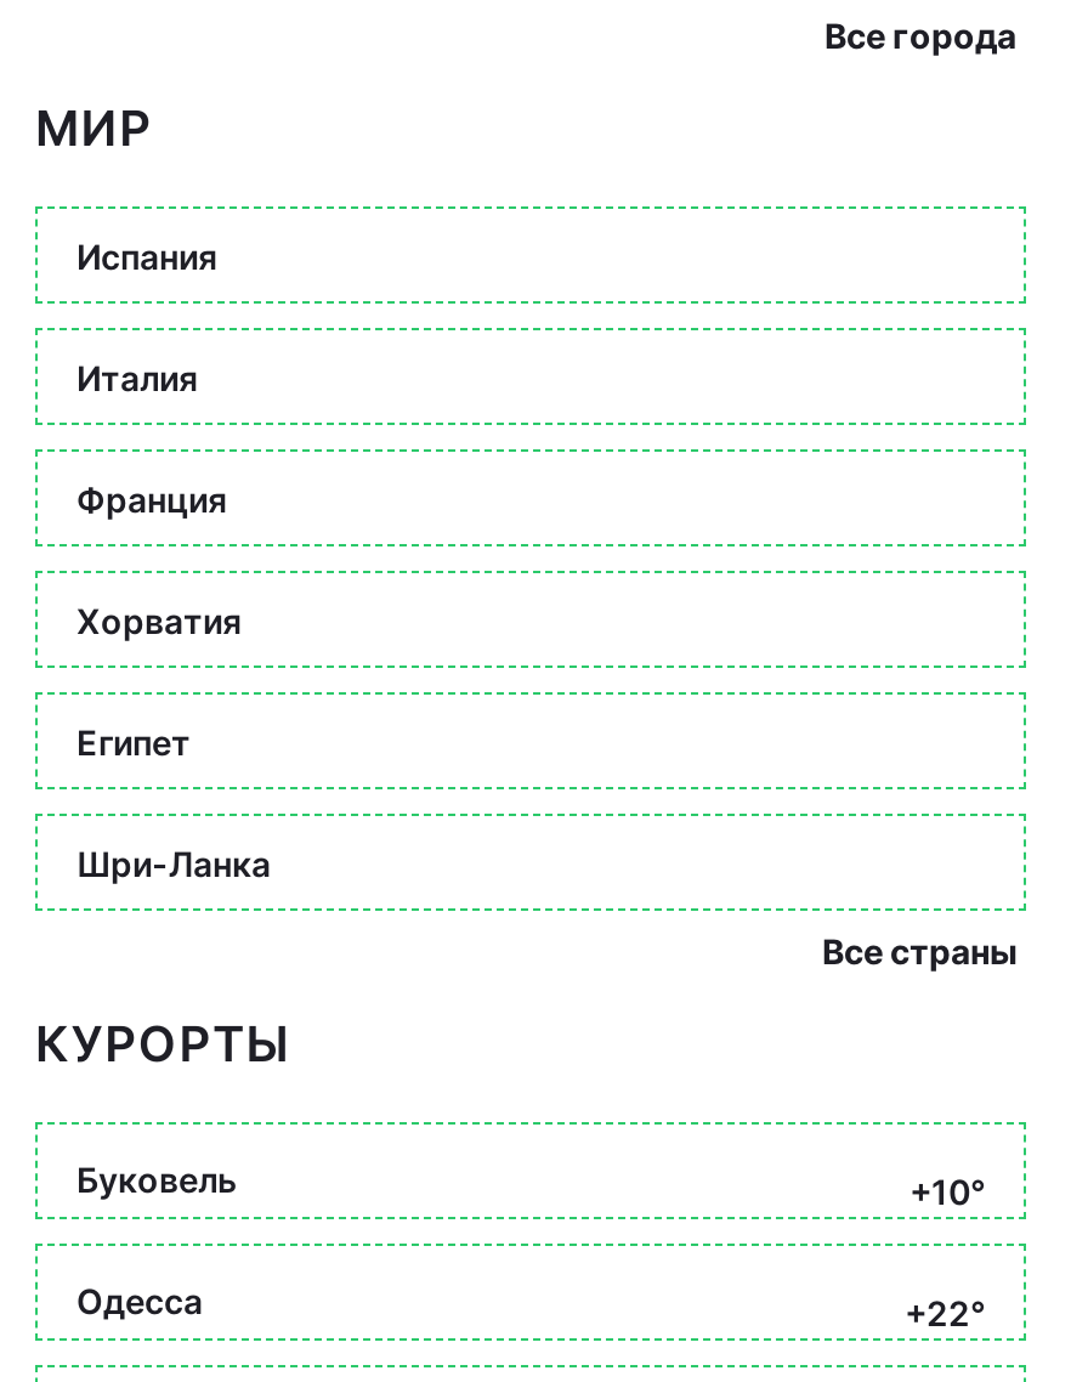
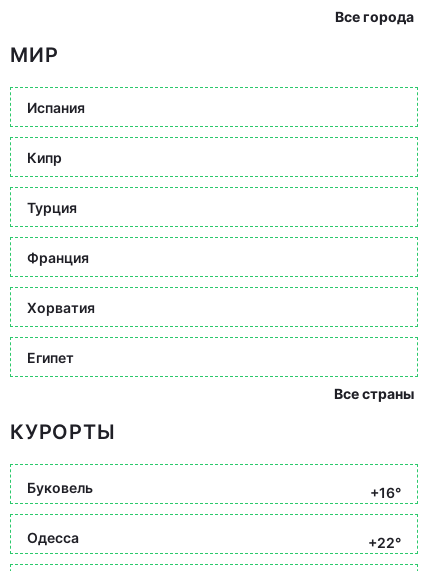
- Италия
+ Кипр
+ Турция

moved down: Франция | Хорватия | Египет

- Шри-Ланка

- +10°
+ +16°
